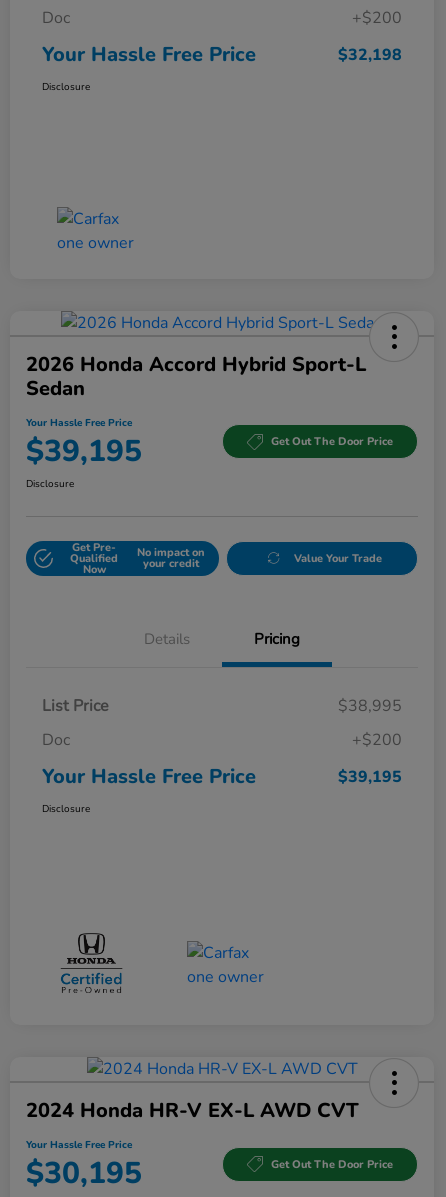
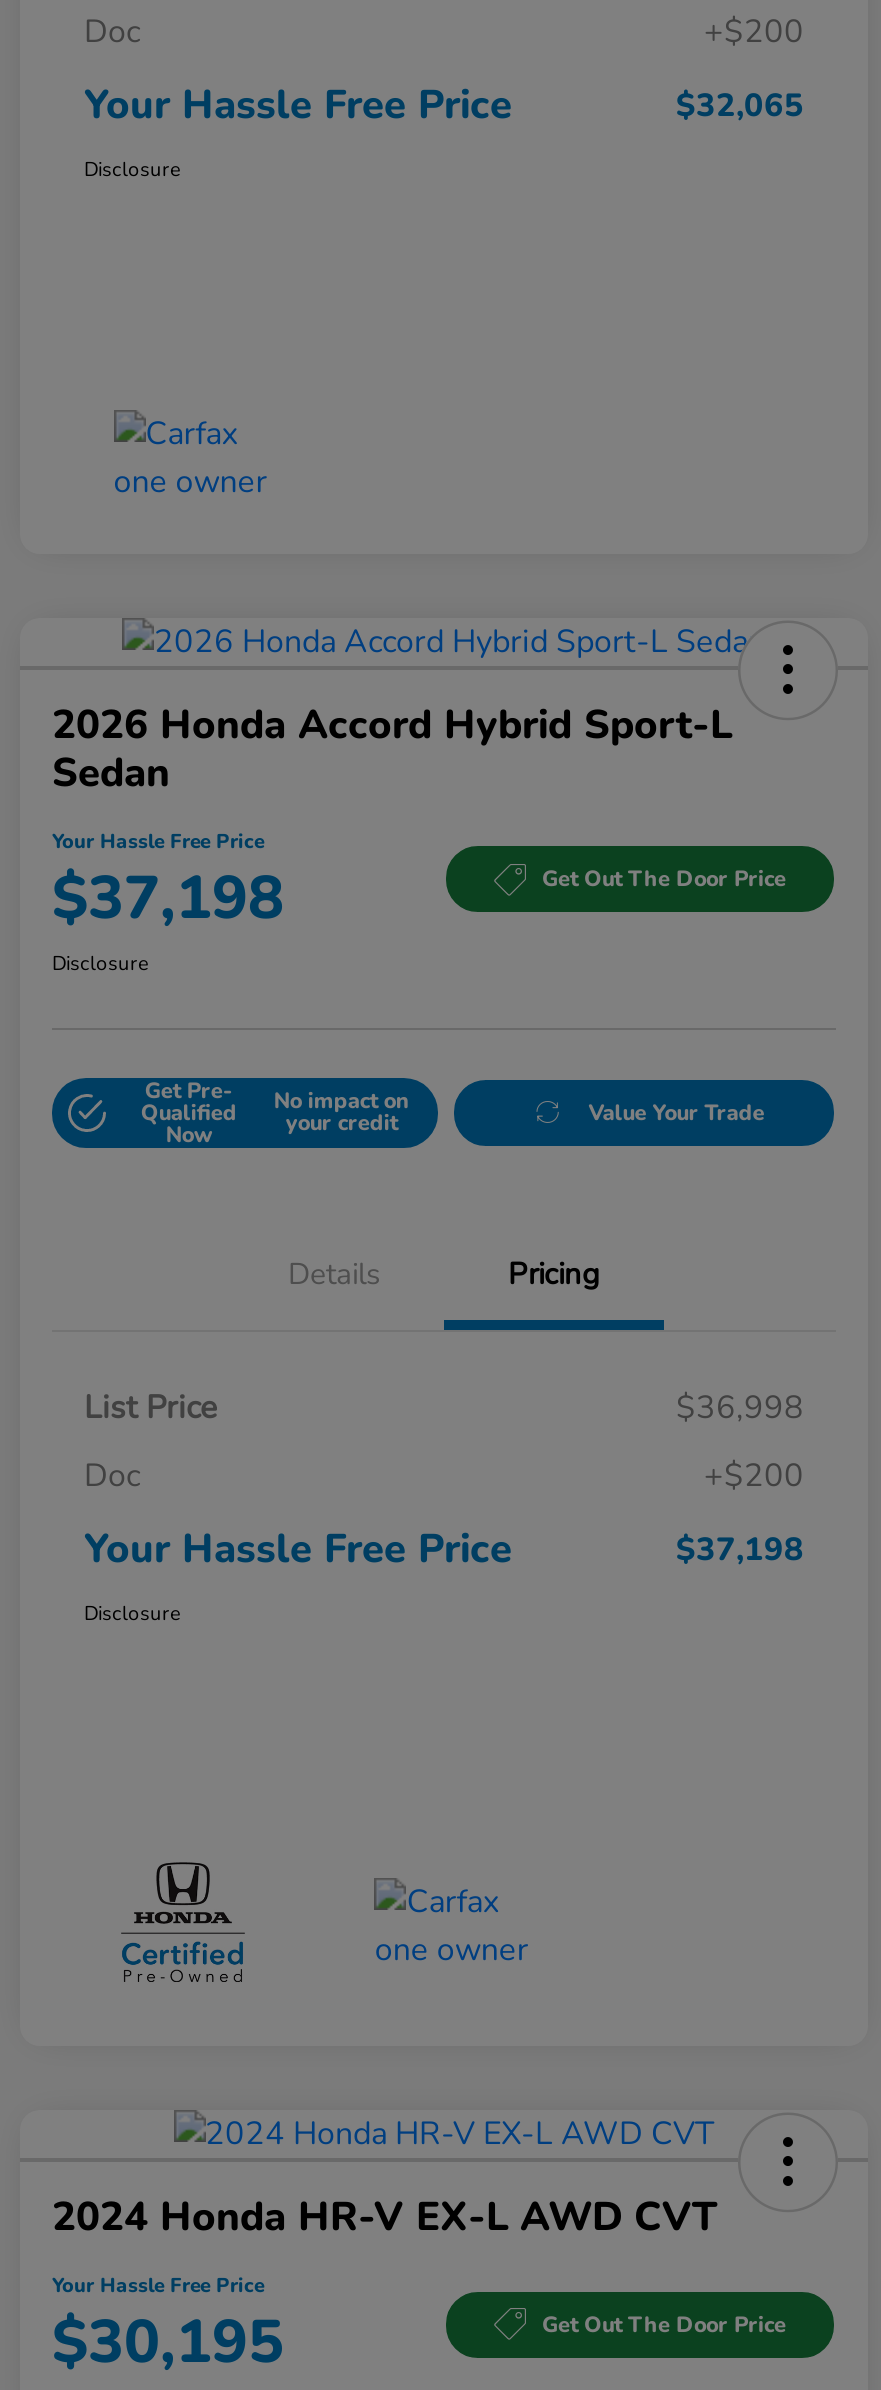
- $32,198
+ $32,065

- $39,195
+ $37,198

- $38,995
+ $36,998

- $39,195
+ $37,198
